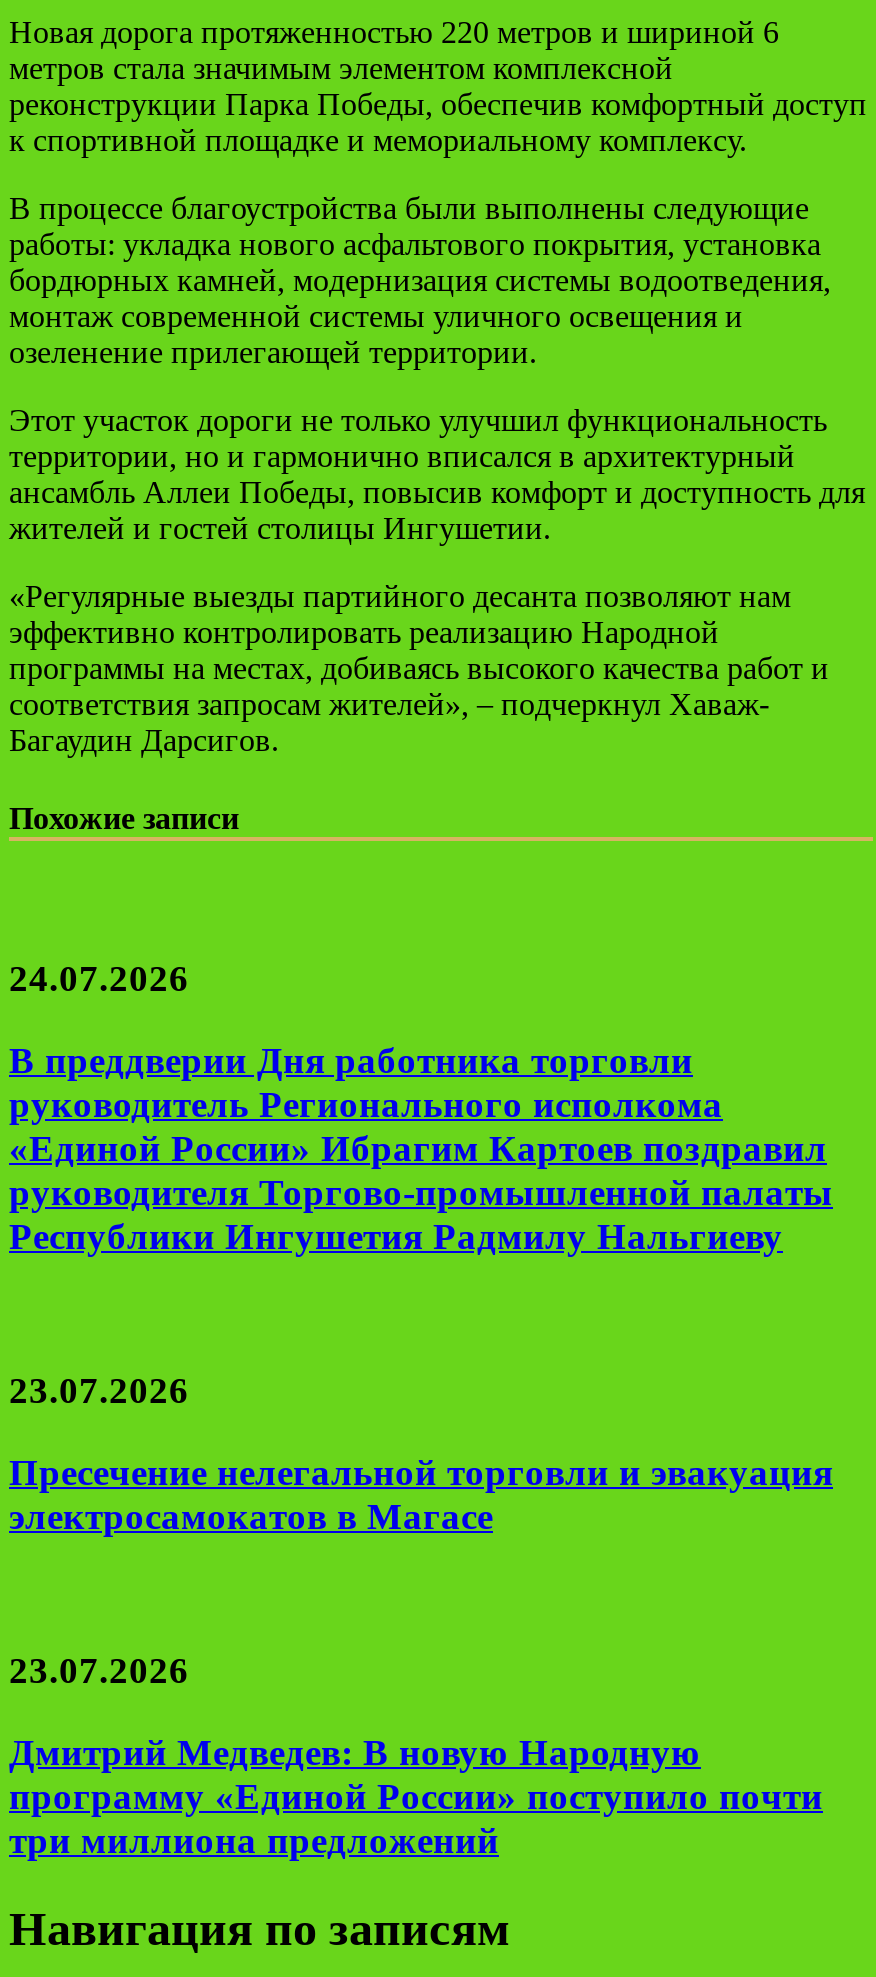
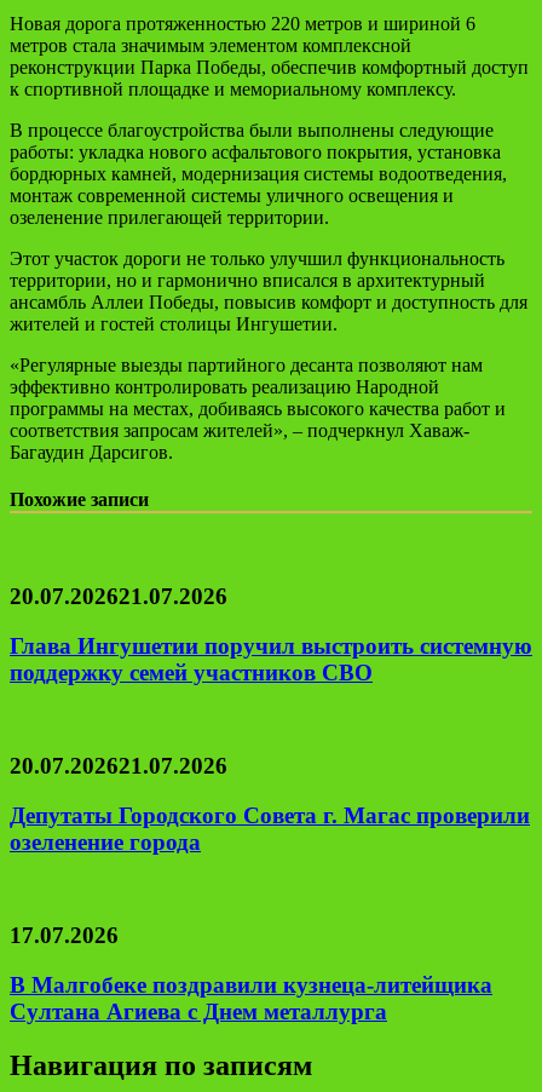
- 24.07.2026
+ 20.07.202621.07.2026

- В преддверии Дня работника торговли
- руководитель Регионального исполкома
- «Единой России» Ибрагим Картоев поздравил
- руководителя Торгово-промышленной палаты
- Республики Ингушетия Радмилу Нальгиеву
+ Глава Ингушетии поручил выстроить системную
+ поддержку семей участников СВО

- 23.07.2026
+ 20.07.202621.07.2026

- Пресечение нелегальной торговли и эвакуация
- электросамокатов в Магасе
+ Депутаты Городского Совета г. Магас проверили
+ озеленение города

- 23.07.2026
+ 17.07.2026

- Дмитрий Медведев: В новую Народную
- программу «Единой России» поступило почти
- три миллиона предложений
+ В Малгобеке поздравили кузнеца-литейщика
+ Султана Агиева с Днем металлурга
